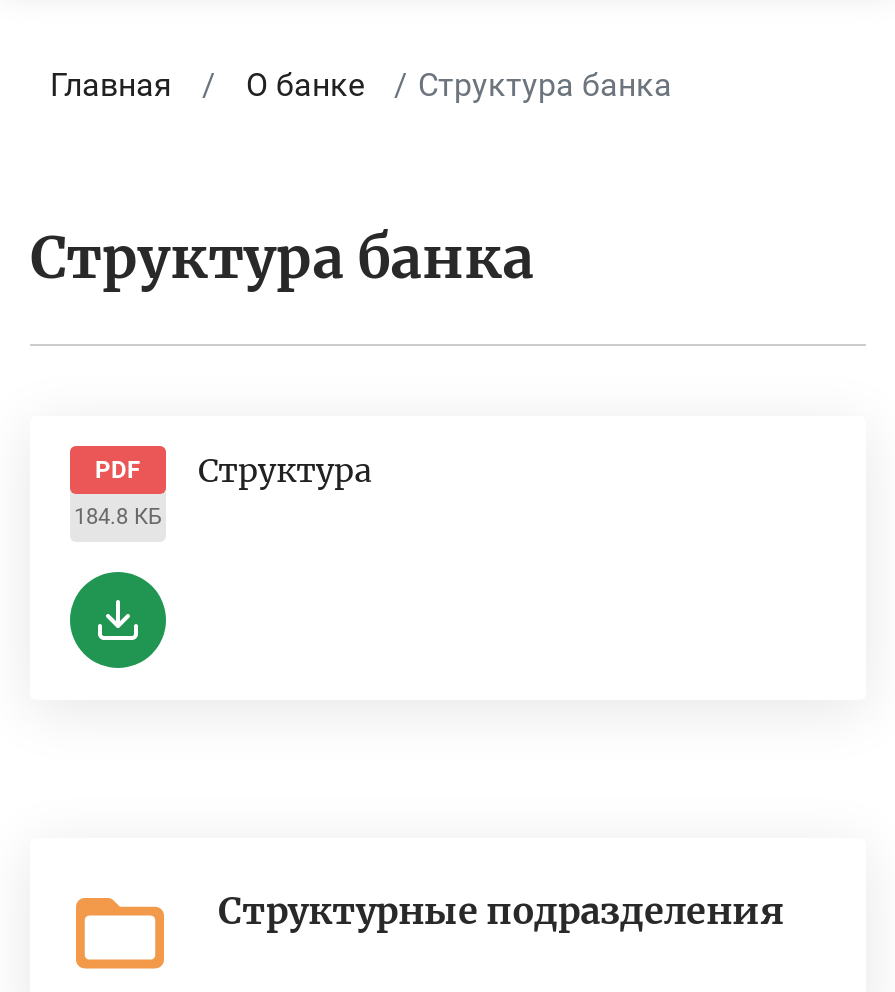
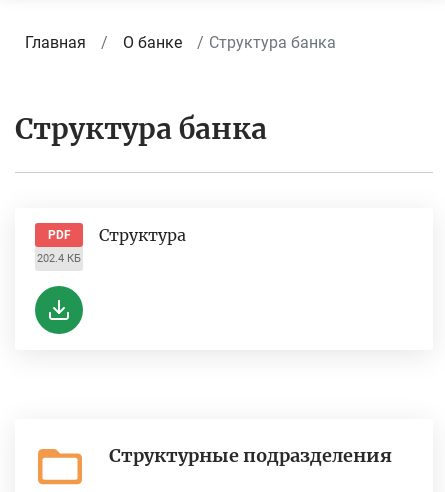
- 184.8 КБ
+ 202.4 КБ
